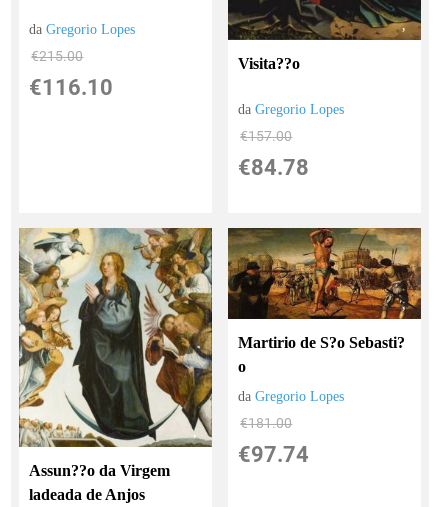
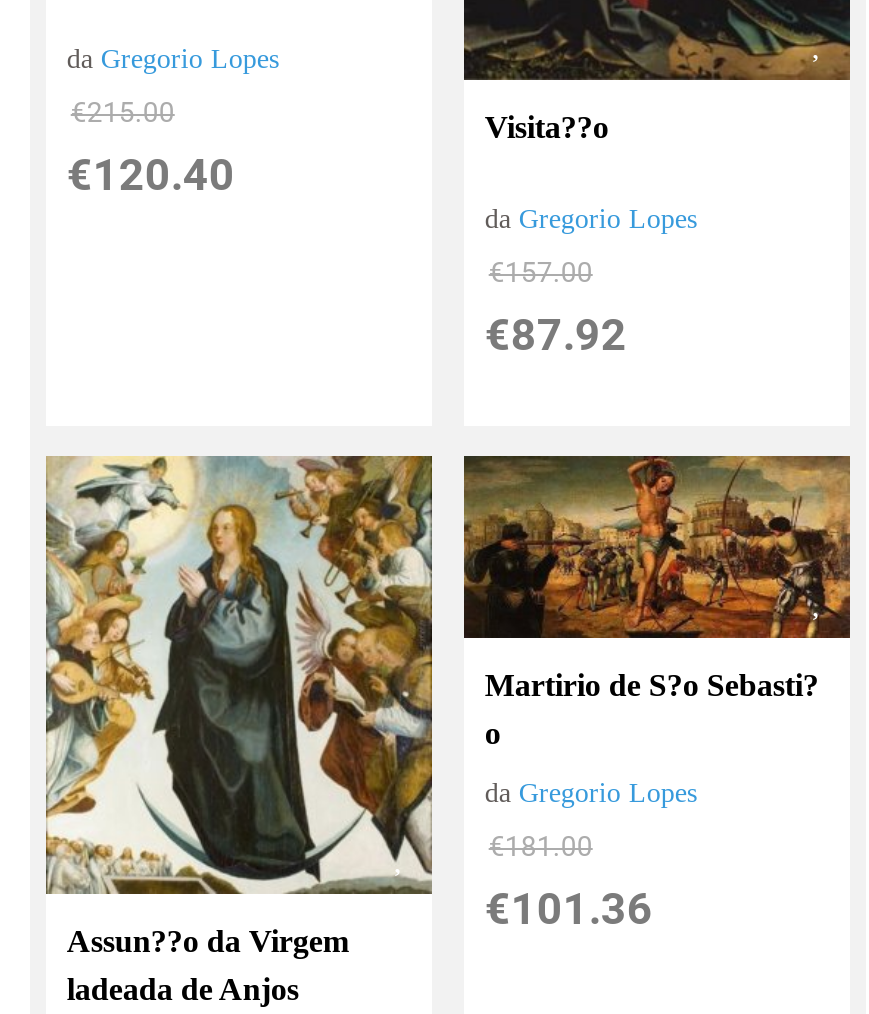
- €116.10
+ €120.40

- €84.78
+ €87.92

- €97.74
+ €101.36
